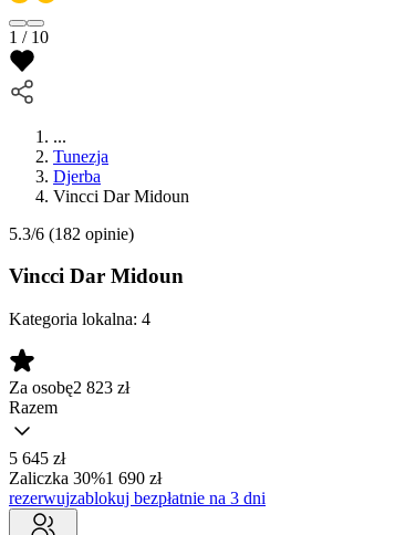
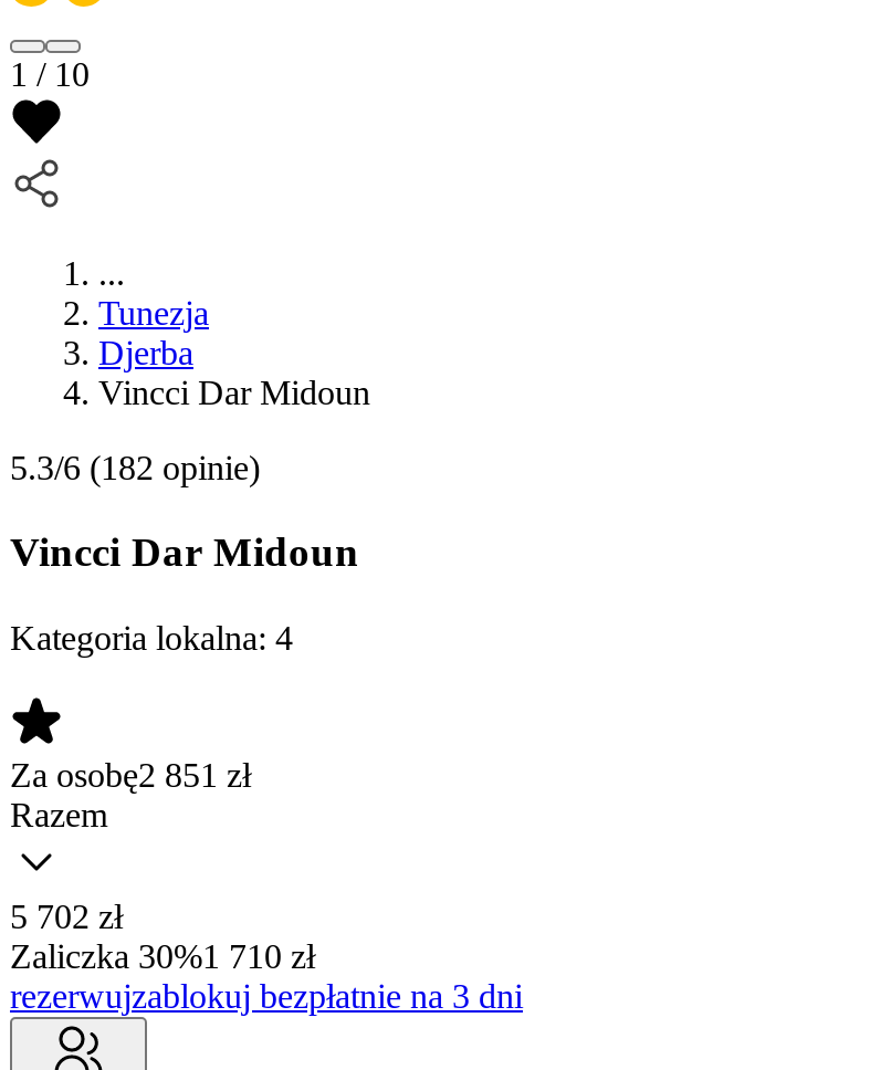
- Za osobę2 823 zł
+ Za osobę2 851 zł

- 5 645 zł
+ 5 702 zł

- Zaliczka 30%1 690 zł
+ Zaliczka 30%1 710 zł
